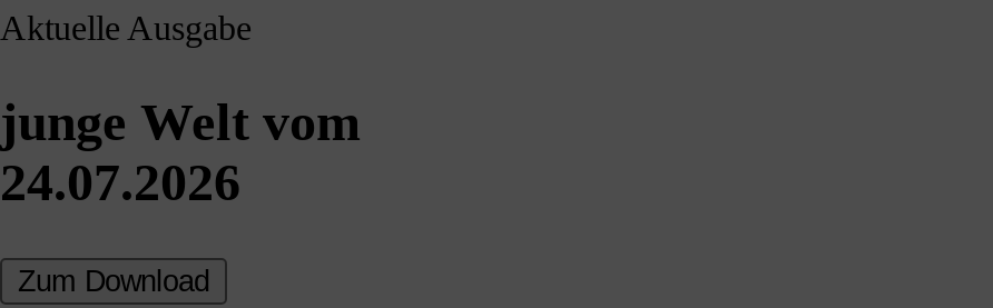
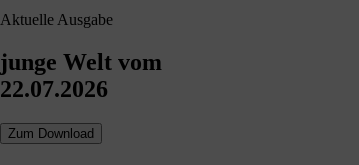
- 24.07.2026
+ 22.07.2026
